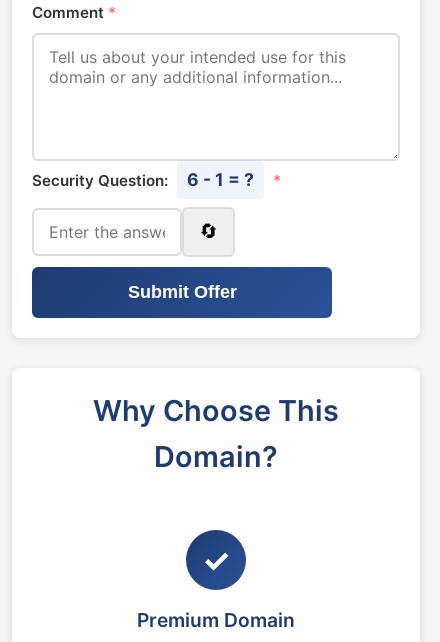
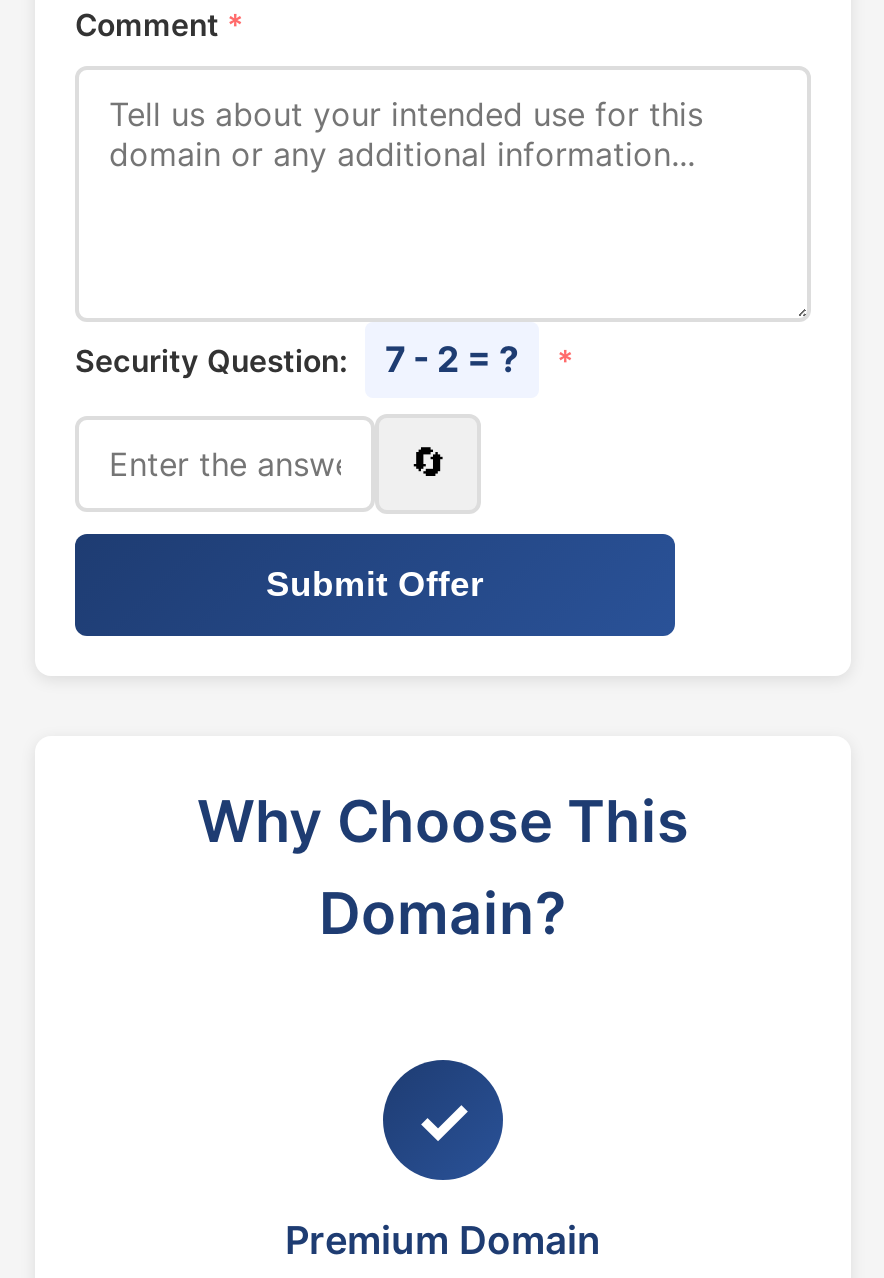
- 6 - 1 = ?
+ 7 - 2 = ?
